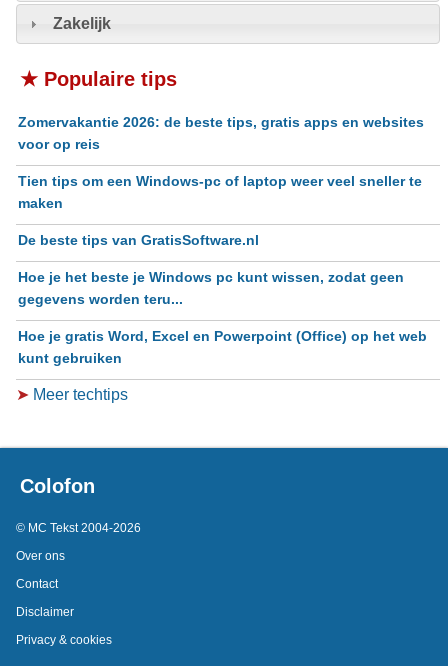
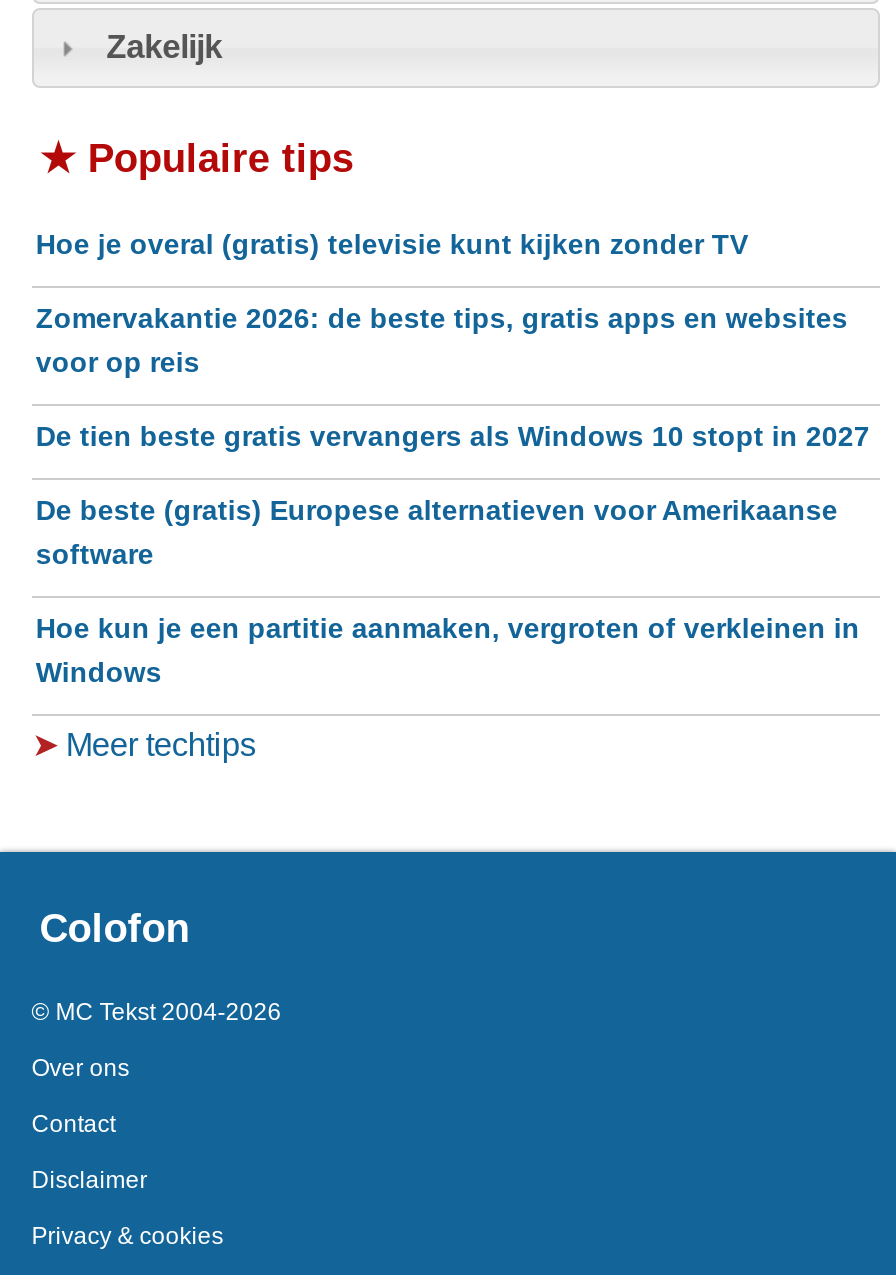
+ Hoe je overal (gratis) televisie kunt kijken zonder TV

moved down: Zomervakantie 2026: de beste tips, gratis apps en websites | voor op reis

- Tien tips om een Windows-pc of laptop weer veel sneller te
- maken
- De beste tips van GratisSoftware.nl
- Hoe je het beste je Windows pc kunt wissen, zodat geen
- gegevens worden teru...
- Hoe je gratis Word, Excel en Powerpoint (Office) op het web
- kunt gebruiken
+ De tien beste gratis vervangers als Windows 10 stopt in 2027
+ De beste (gratis) Europese alternatieven voor Amerikaanse
+ software
+ Hoe kun je een partitie aanmaken, vergroten of verkleinen in
+ Windows
